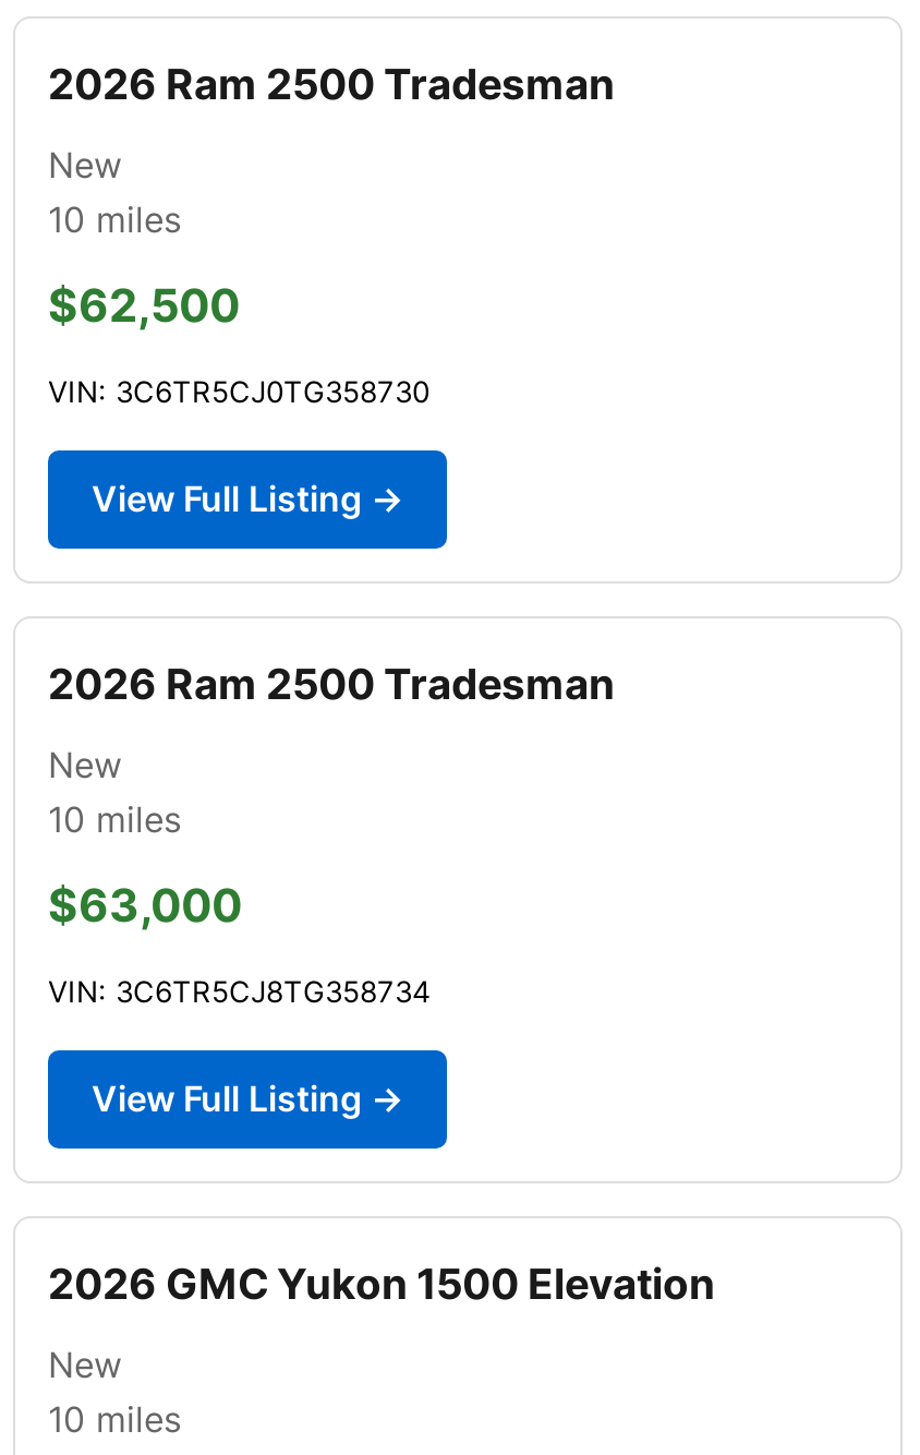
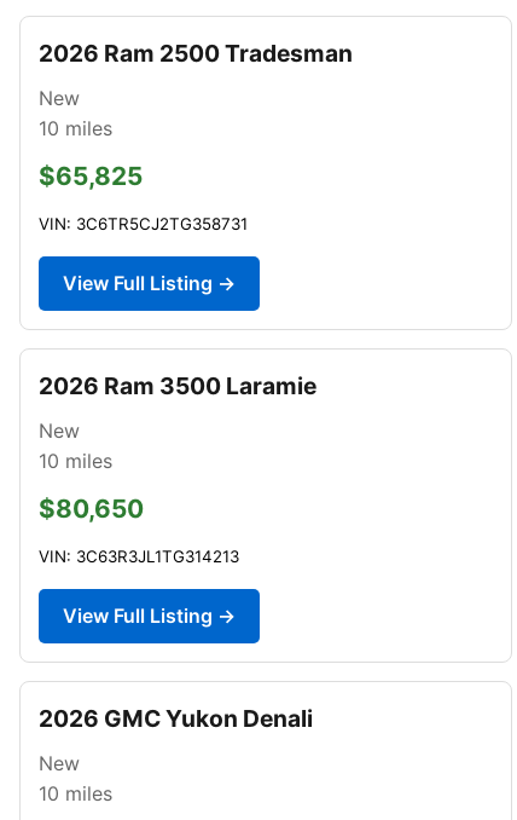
- $62,500
+ $65,825

- VIN: 3C6TR5CJ0TG358730
+ VIN: 3C6TR5CJ2TG358731

- 2026 Ram 2500 Tradesman
+ 2026 Ram 3500 Laramie

- $63,000
+ $80,650

- VIN: 3C6TR5CJ8TG358734
+ VIN: 3C63R3JL1TG314213

- 2026 GMC Yukon 1500 Elevation
+ 2026 GMC Yukon Denali
